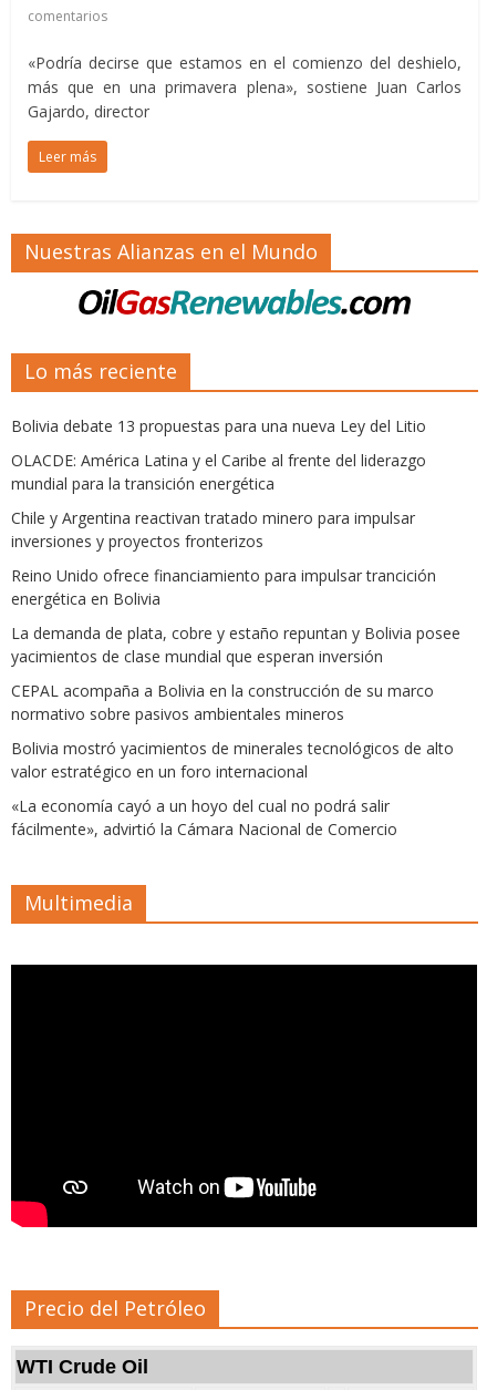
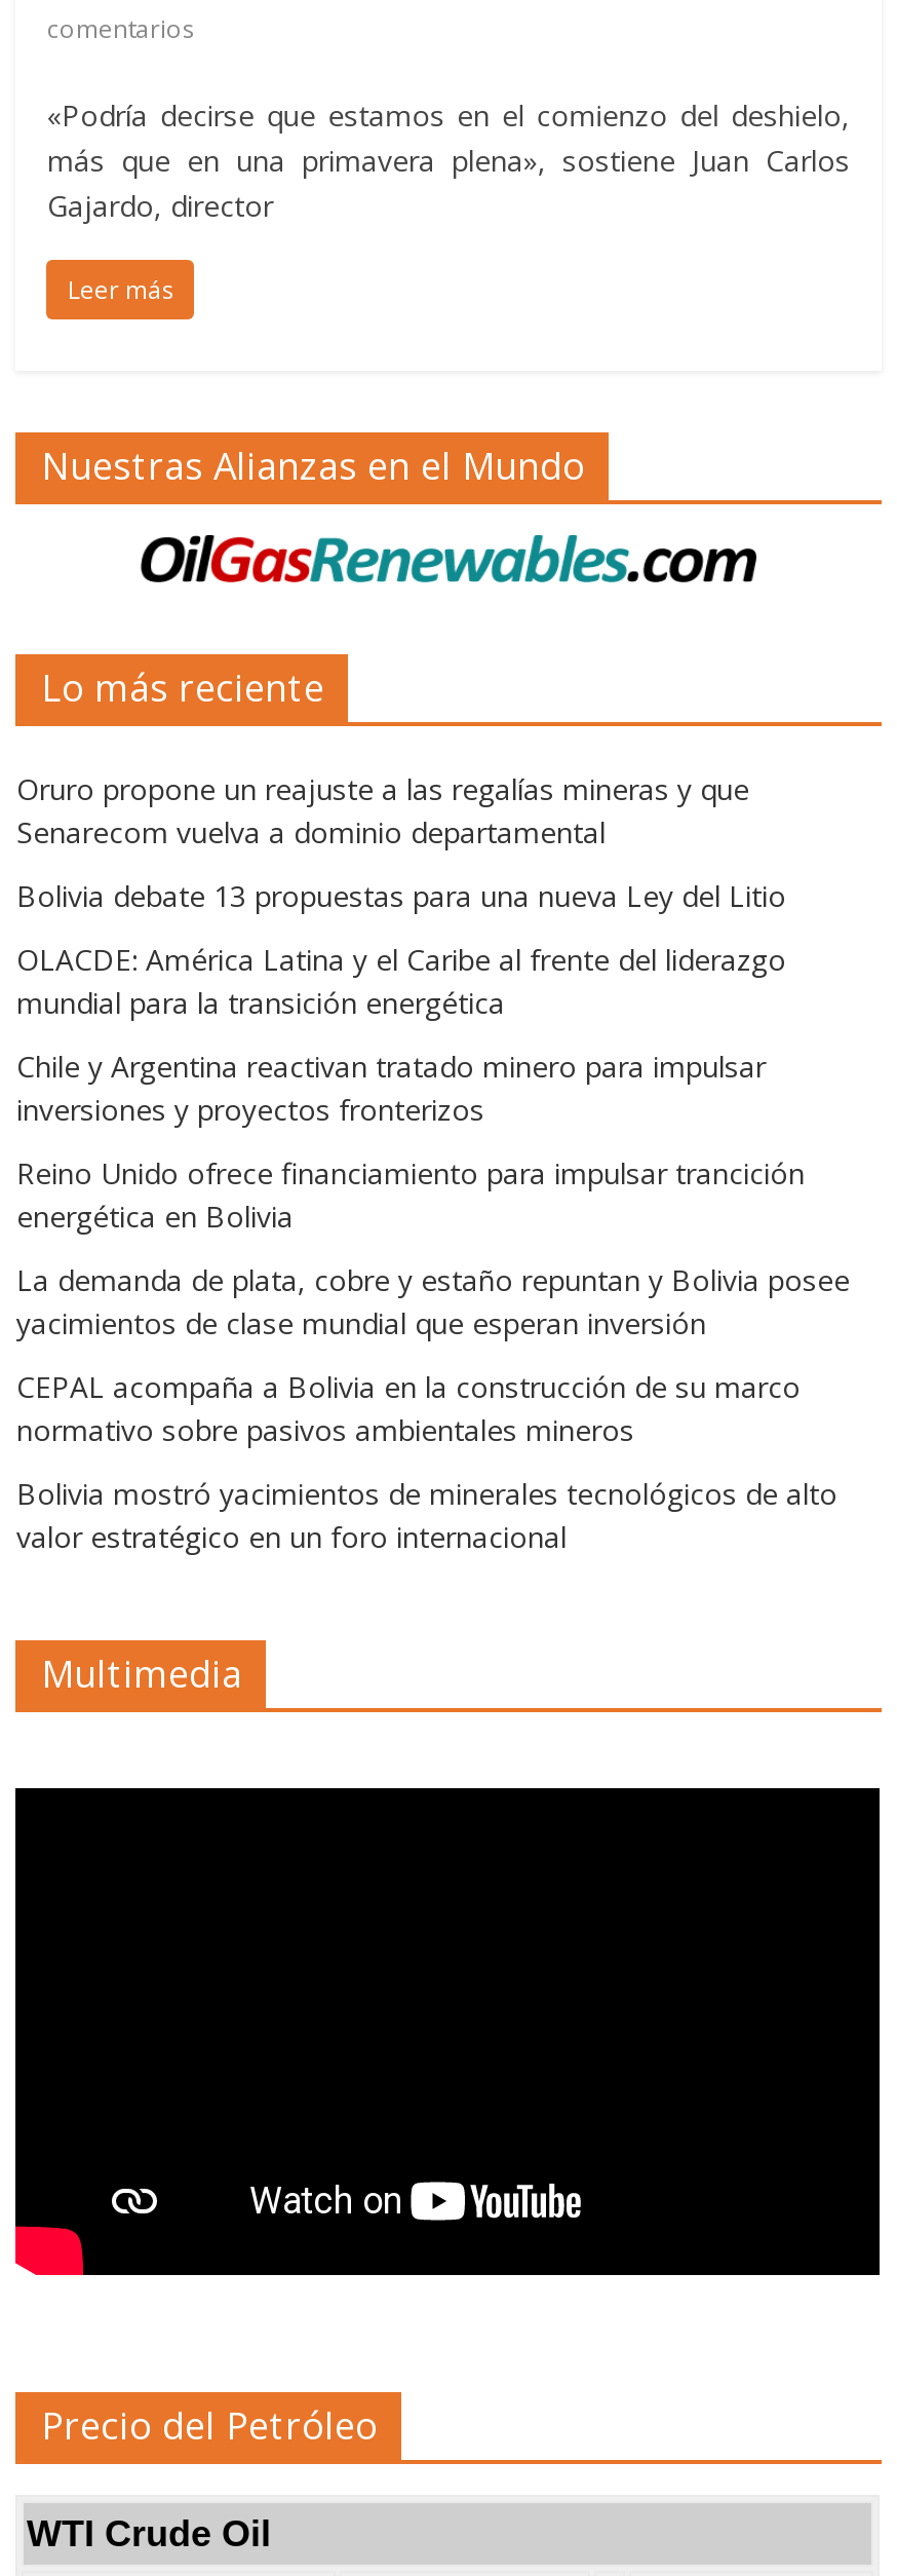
+ Oruro propone un reajuste a las regalías mineras y que
+ Senarecom vuelva a dominio departamental

moved down: Bolivia debate 13 propuestas para una nueva Ley del Litio | OLACDE: América Latina y el Caribe al frente del liderazgo | mundial para la transición energética | ... | Bolivia mostró yacimientos de minerales tecnológicos de alto | valor estratégico en un foro internacional

- «La economía cayó a un hoyo del cual no podrá salir
- fácilmente», advirtió la Cámara Nacional de Comercio
